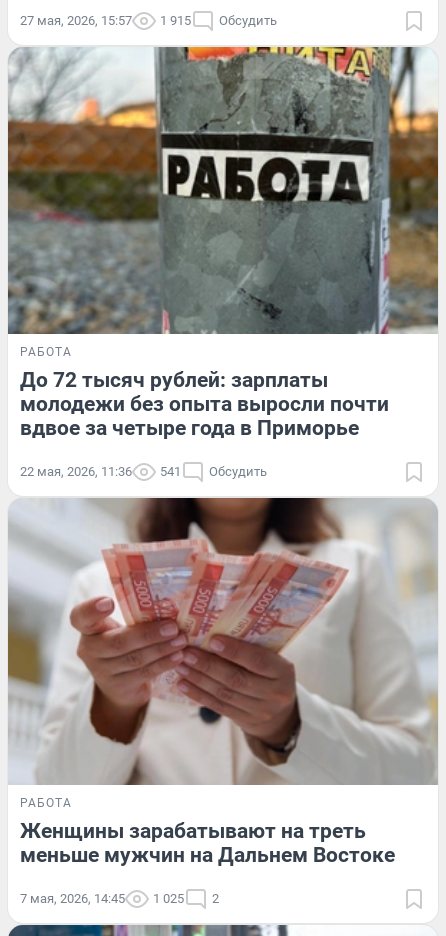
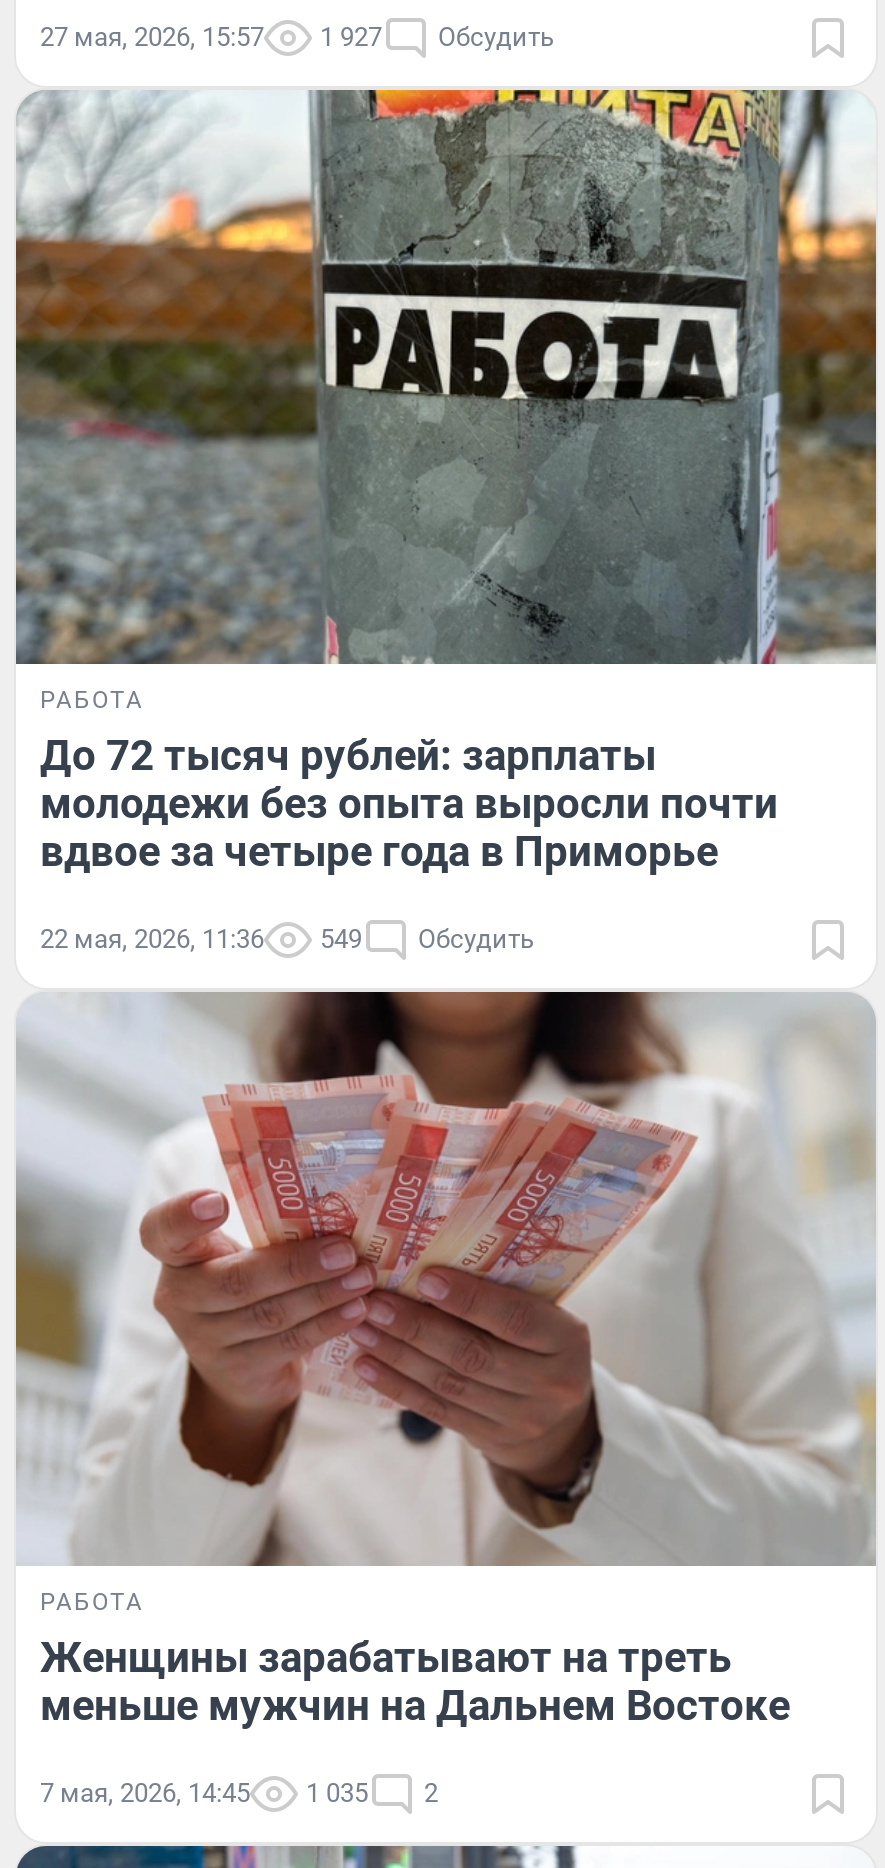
- 27 мая, 2026, 15:57 1 915 Обсудить
+ 27 мая, 2026, 15:57 1 927 Обсудить

- 22 мая, 2026, 11:36 541 Обсудить
+ 22 мая, 2026, 11:36 549 Обсудить

- 7 мая, 2026, 14:45 1 025 2
+ 7 мая, 2026, 14:45 1 035 2
